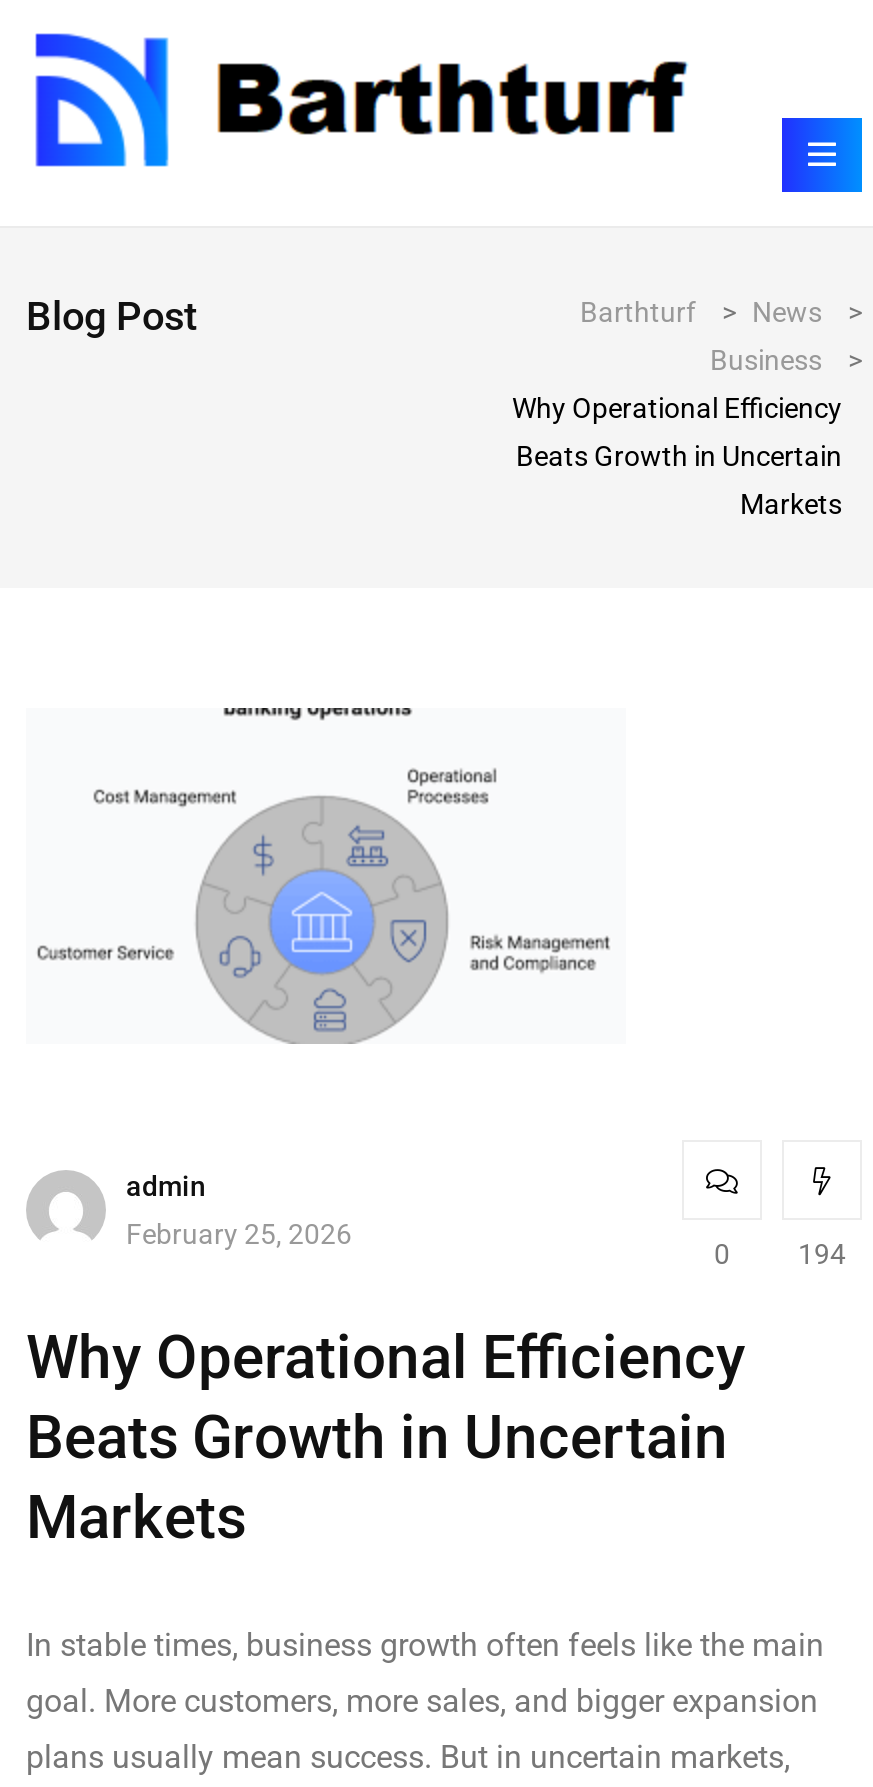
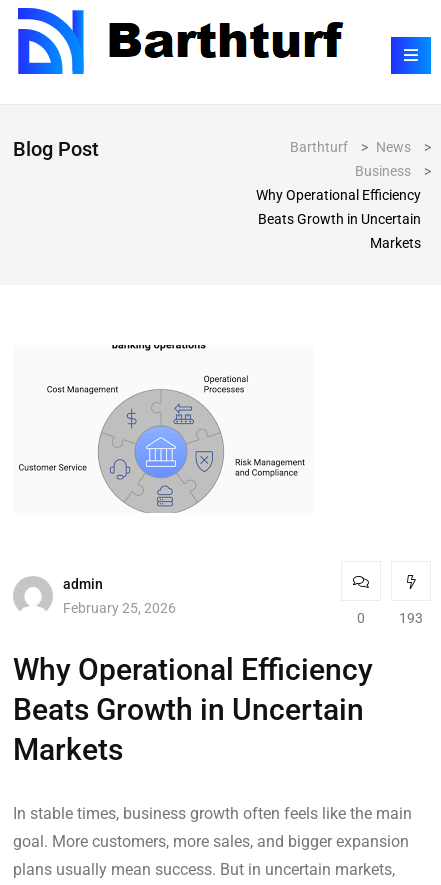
- [image]
+ [image]

- 194
+ 193
